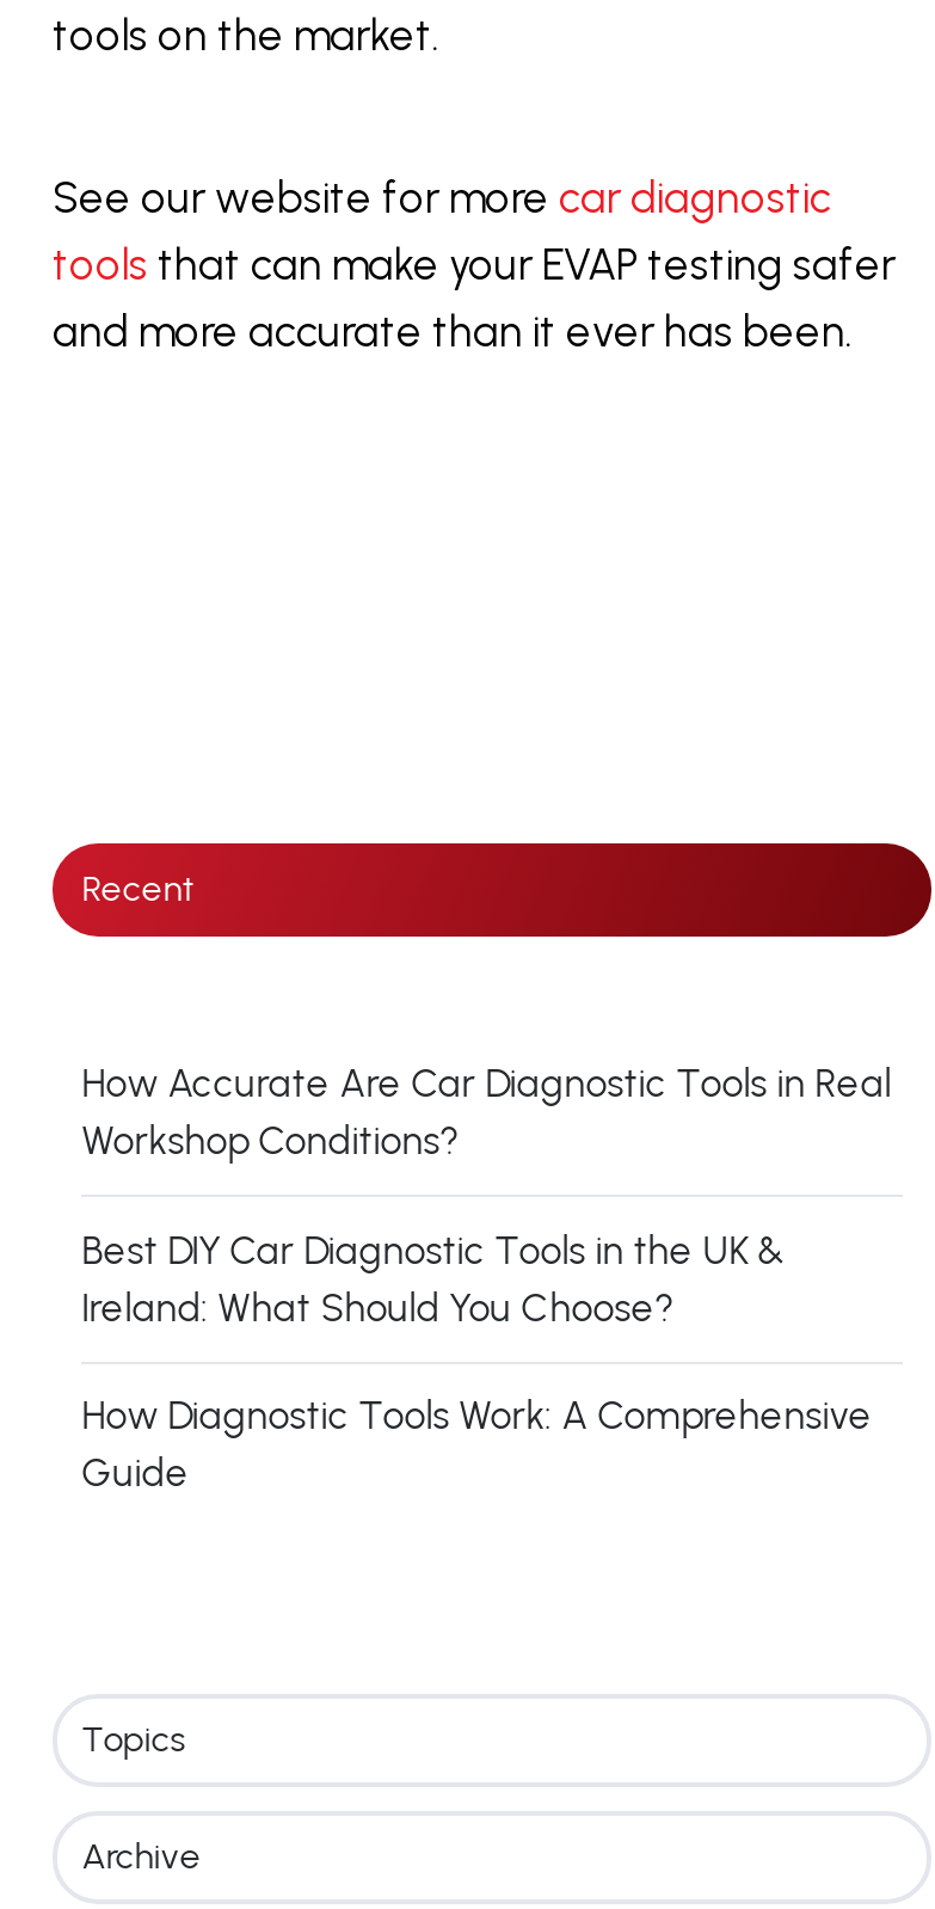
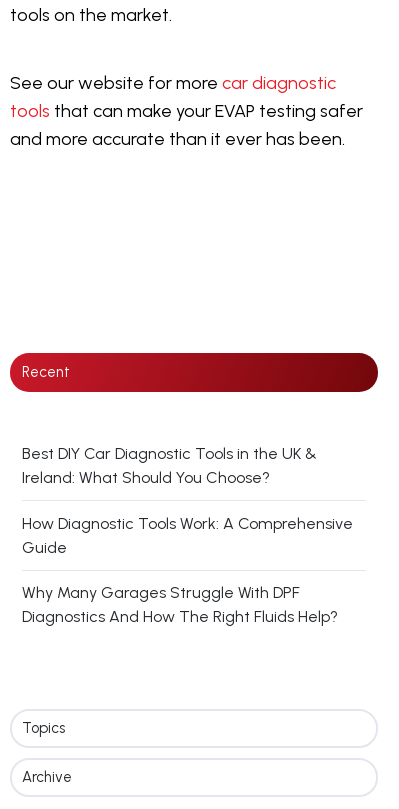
- How Accurate Are Car Diagnostic Tools in Real
- Workshop Conditions?

moved up: Best DIY Car Diagnostic Tools in the UK & | Ireland: What Should You Choose? | How Diagnostic Tools Work: A Comprehensive | Guide

+ Why Many Garages Struggle With DPF
+ Diagnostics And How The Right Fluids Help?
